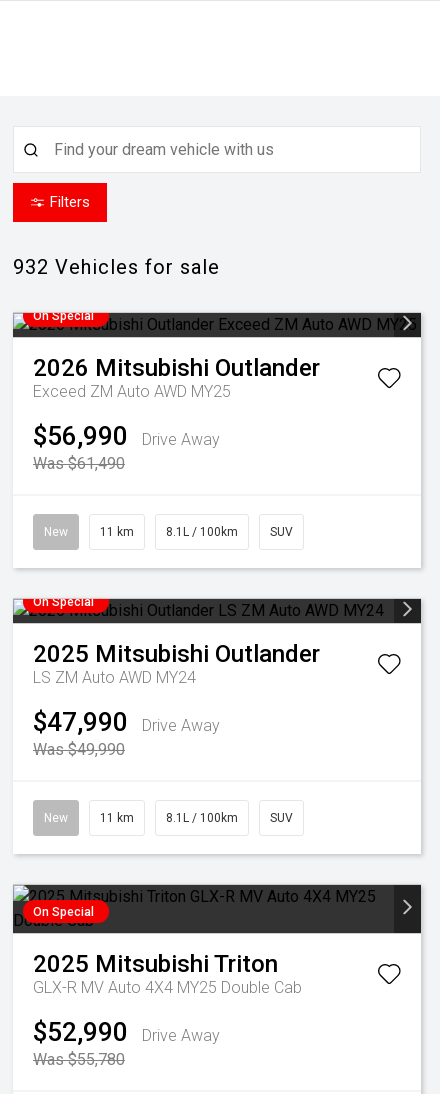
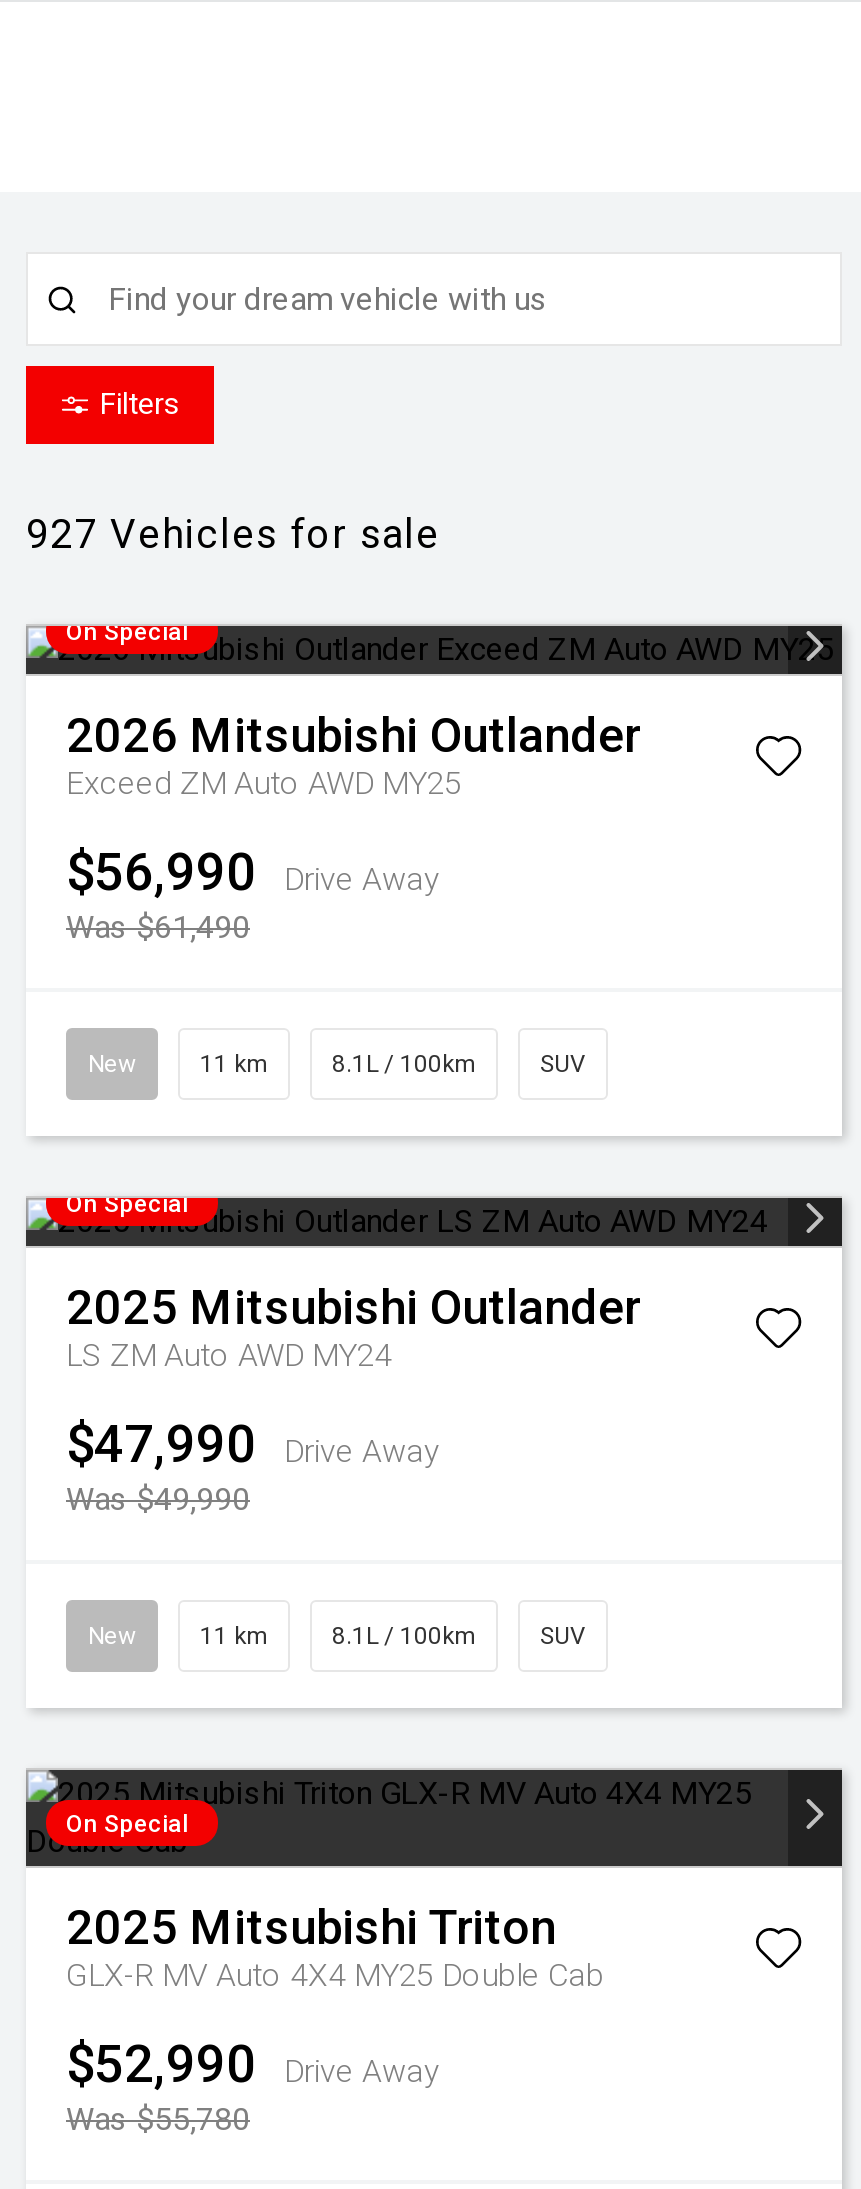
- 932 Vehicles for sale
+ 927 Vehicles for sale
